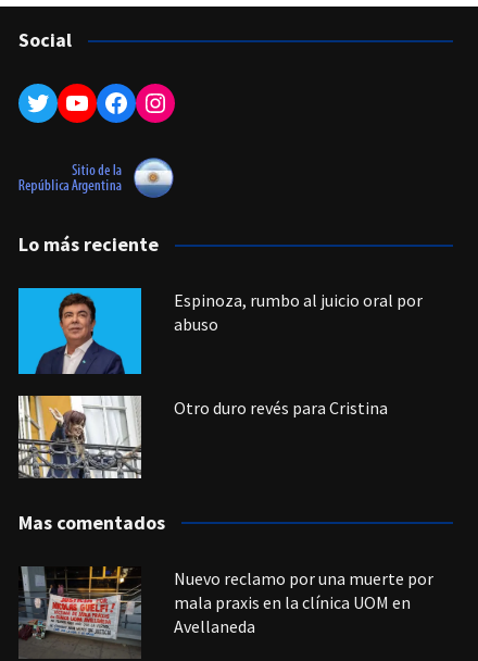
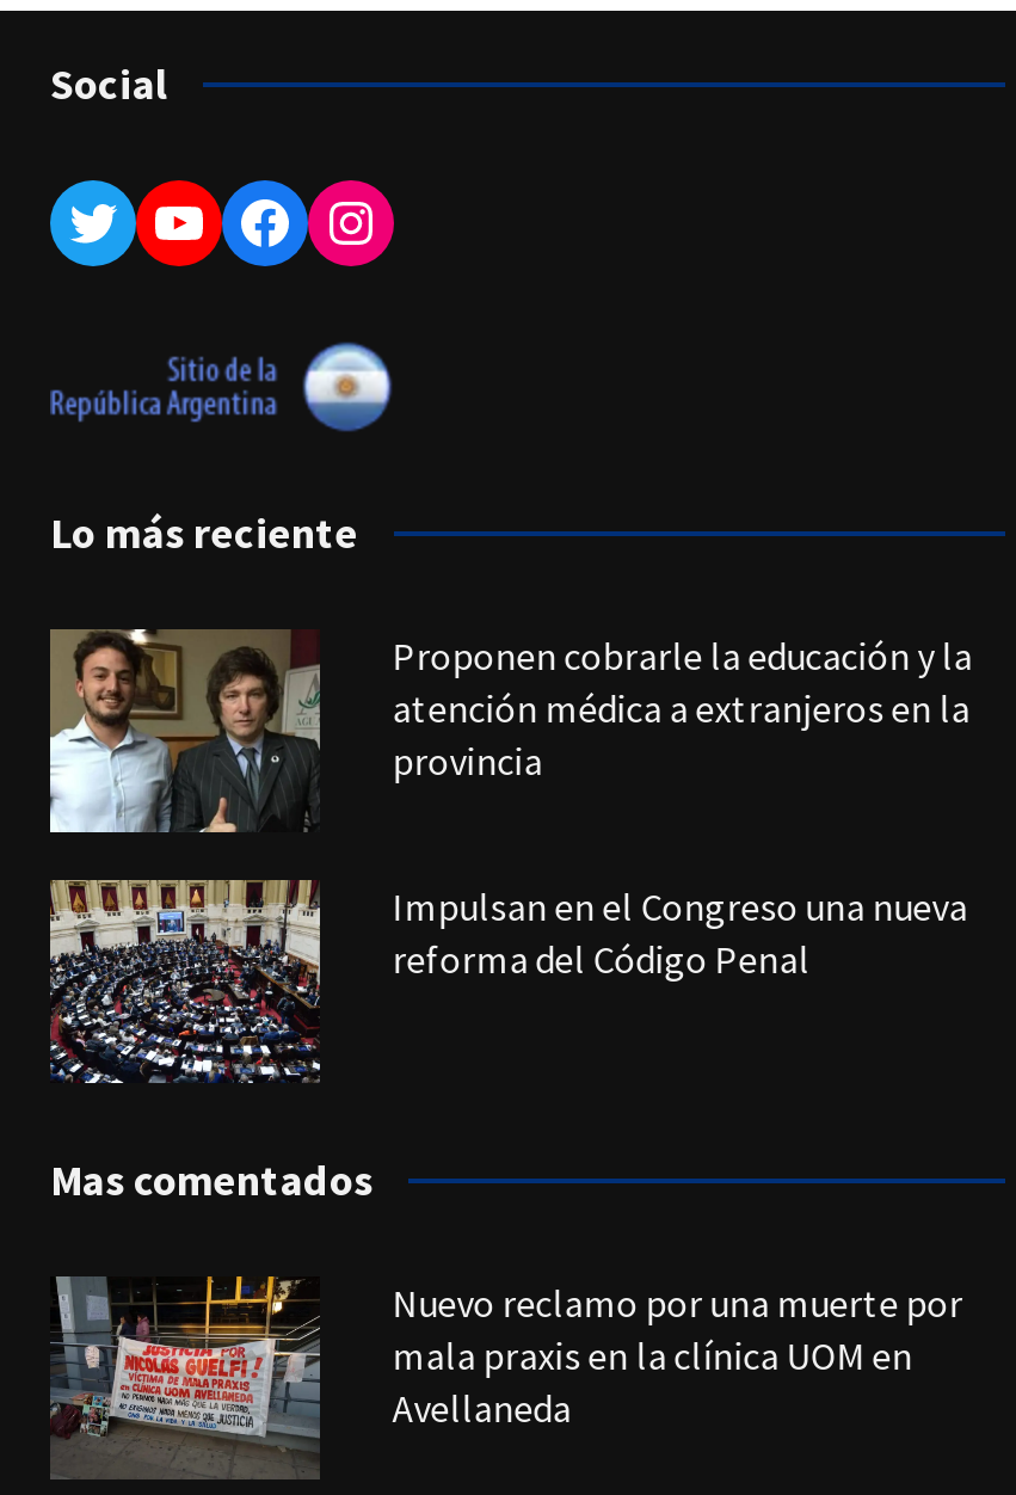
- [image]
- Espinoza, rumbo al juicio oral por
- abuso
+ [image]
+ Proponen cobrarle la educación y la
+ atención médica a extranjeros en la
+ provincia

- [image]
- Otro duro revés para Cristina
+ [image]
+ Impulsan en el Congreso una nueva
+ reforma del Código Penal
